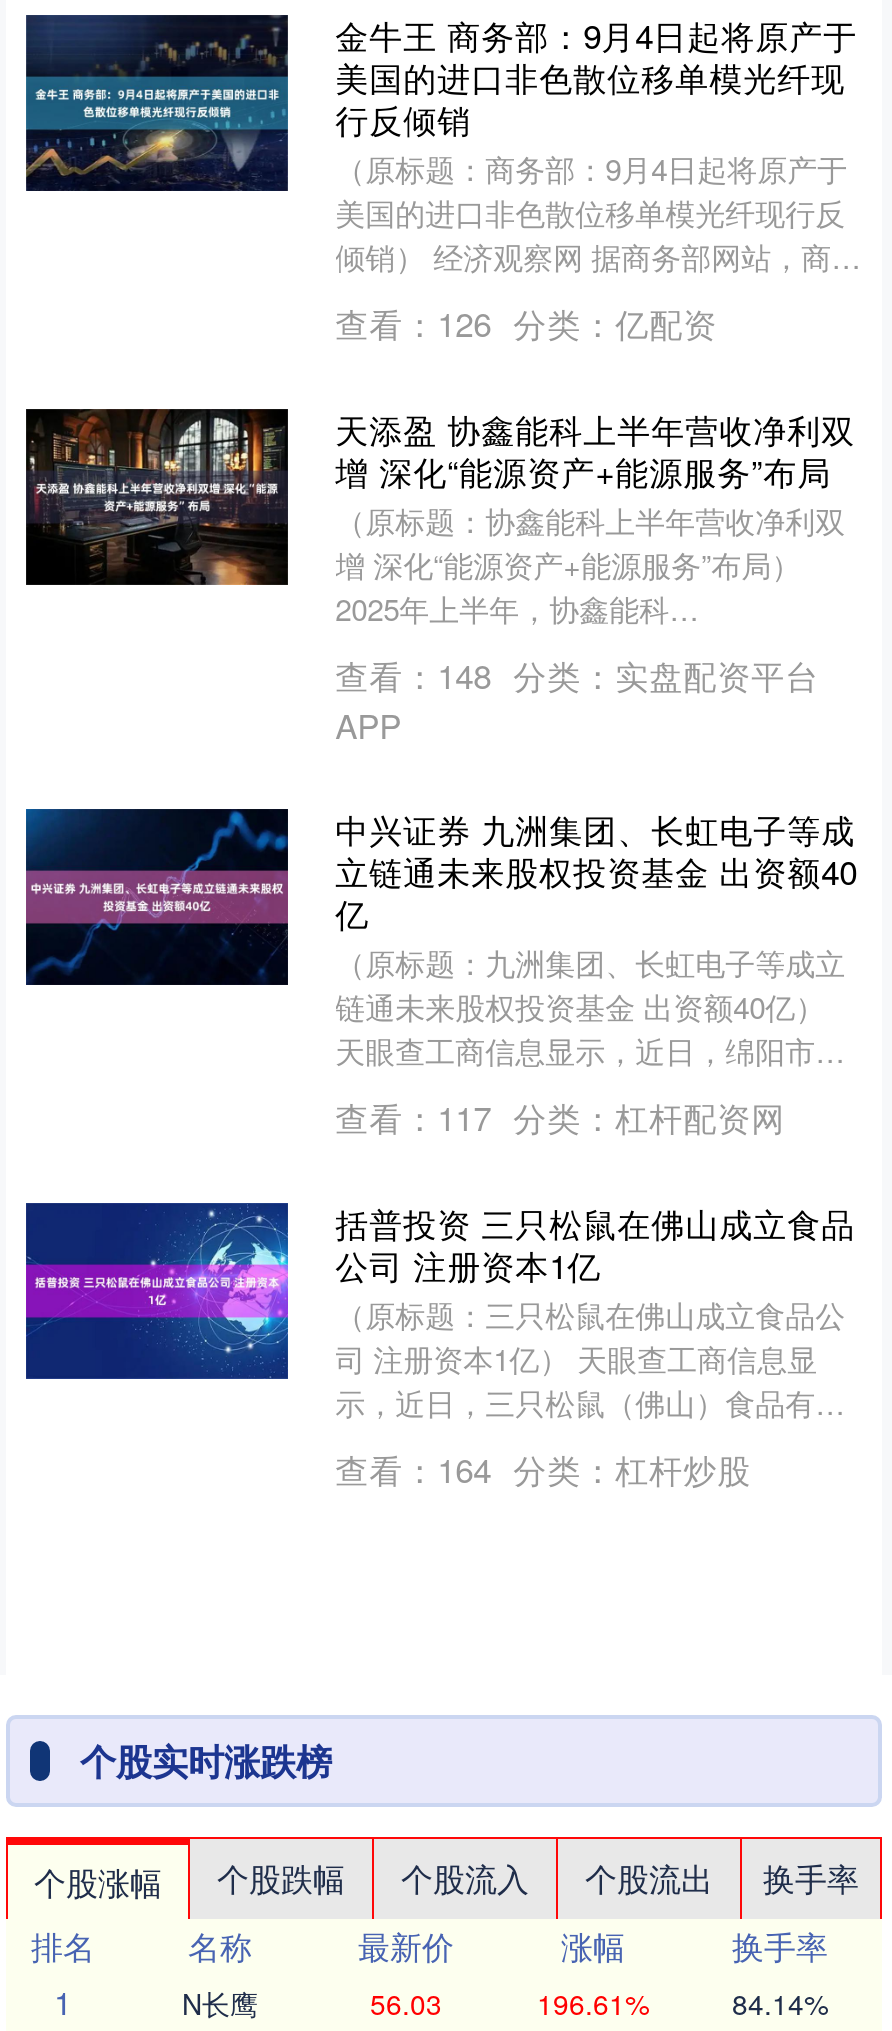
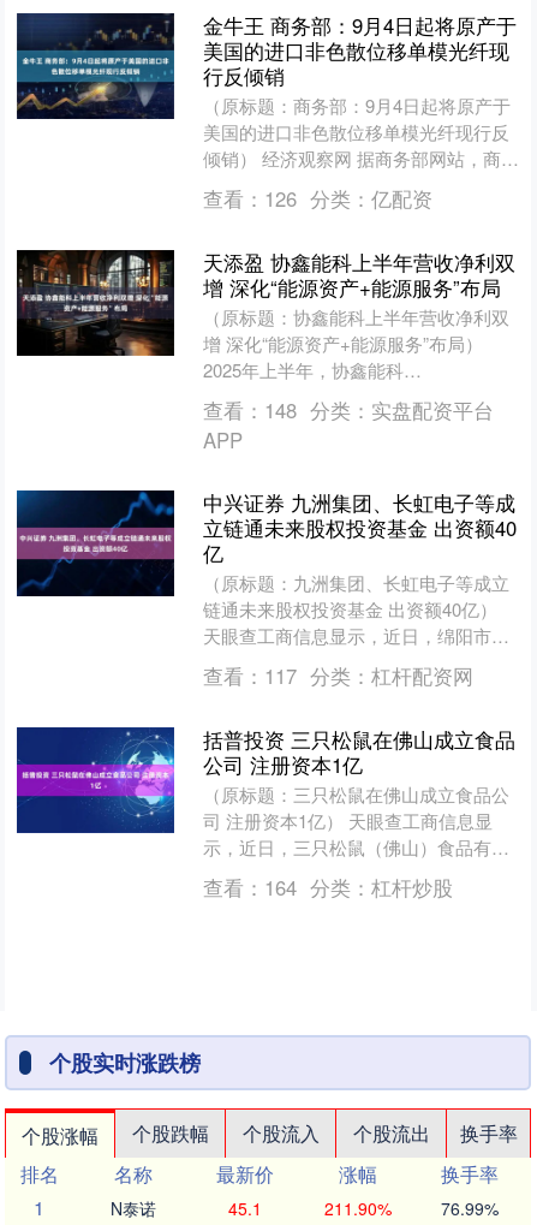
- N长鹰
+ N泰诺

- 56.03
+ 45.1

- 196.61%
+ 211.90%

- 84.14%
+ 76.99%
